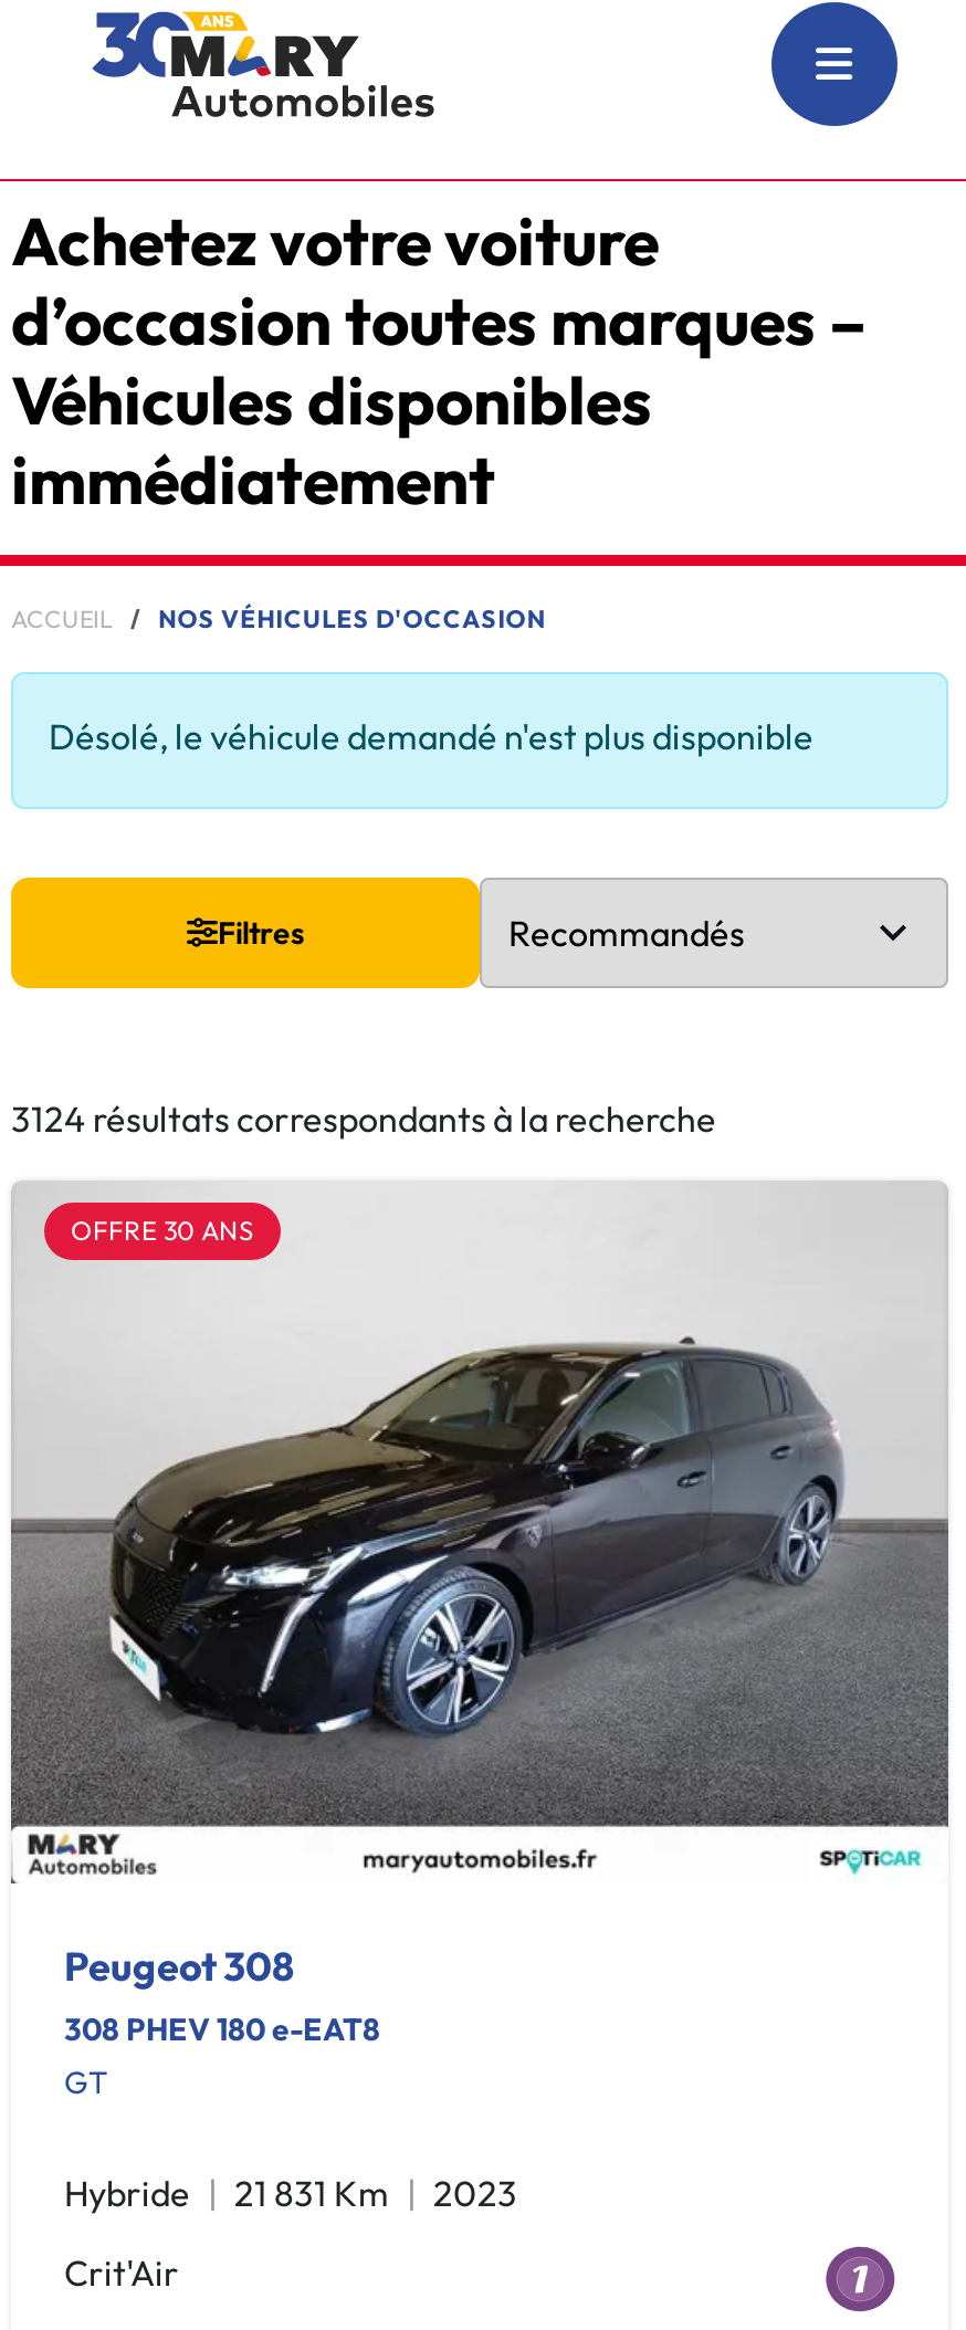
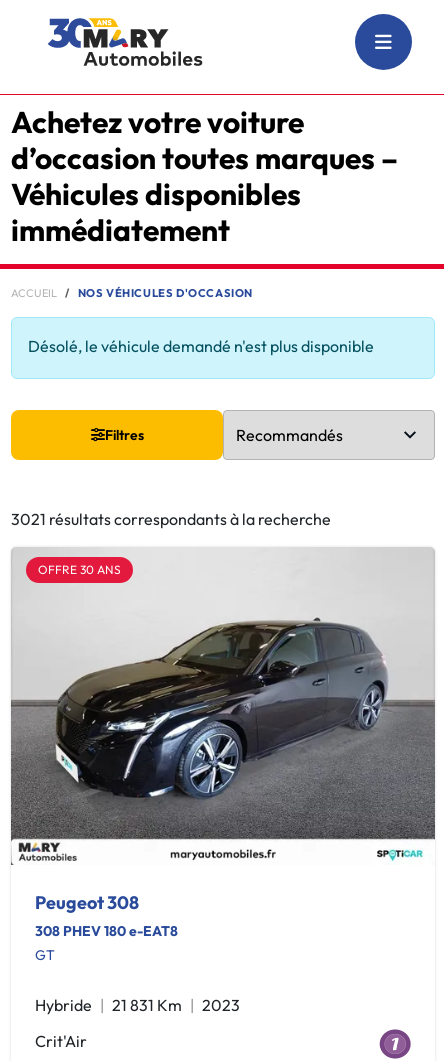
- 3124 résultats correspondants à la recherche
+ 3021 résultats correspondants à la recherche
